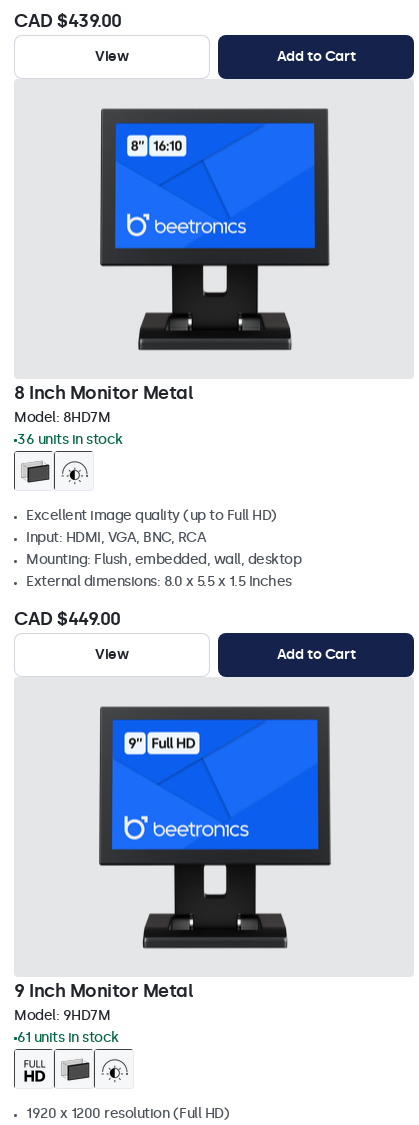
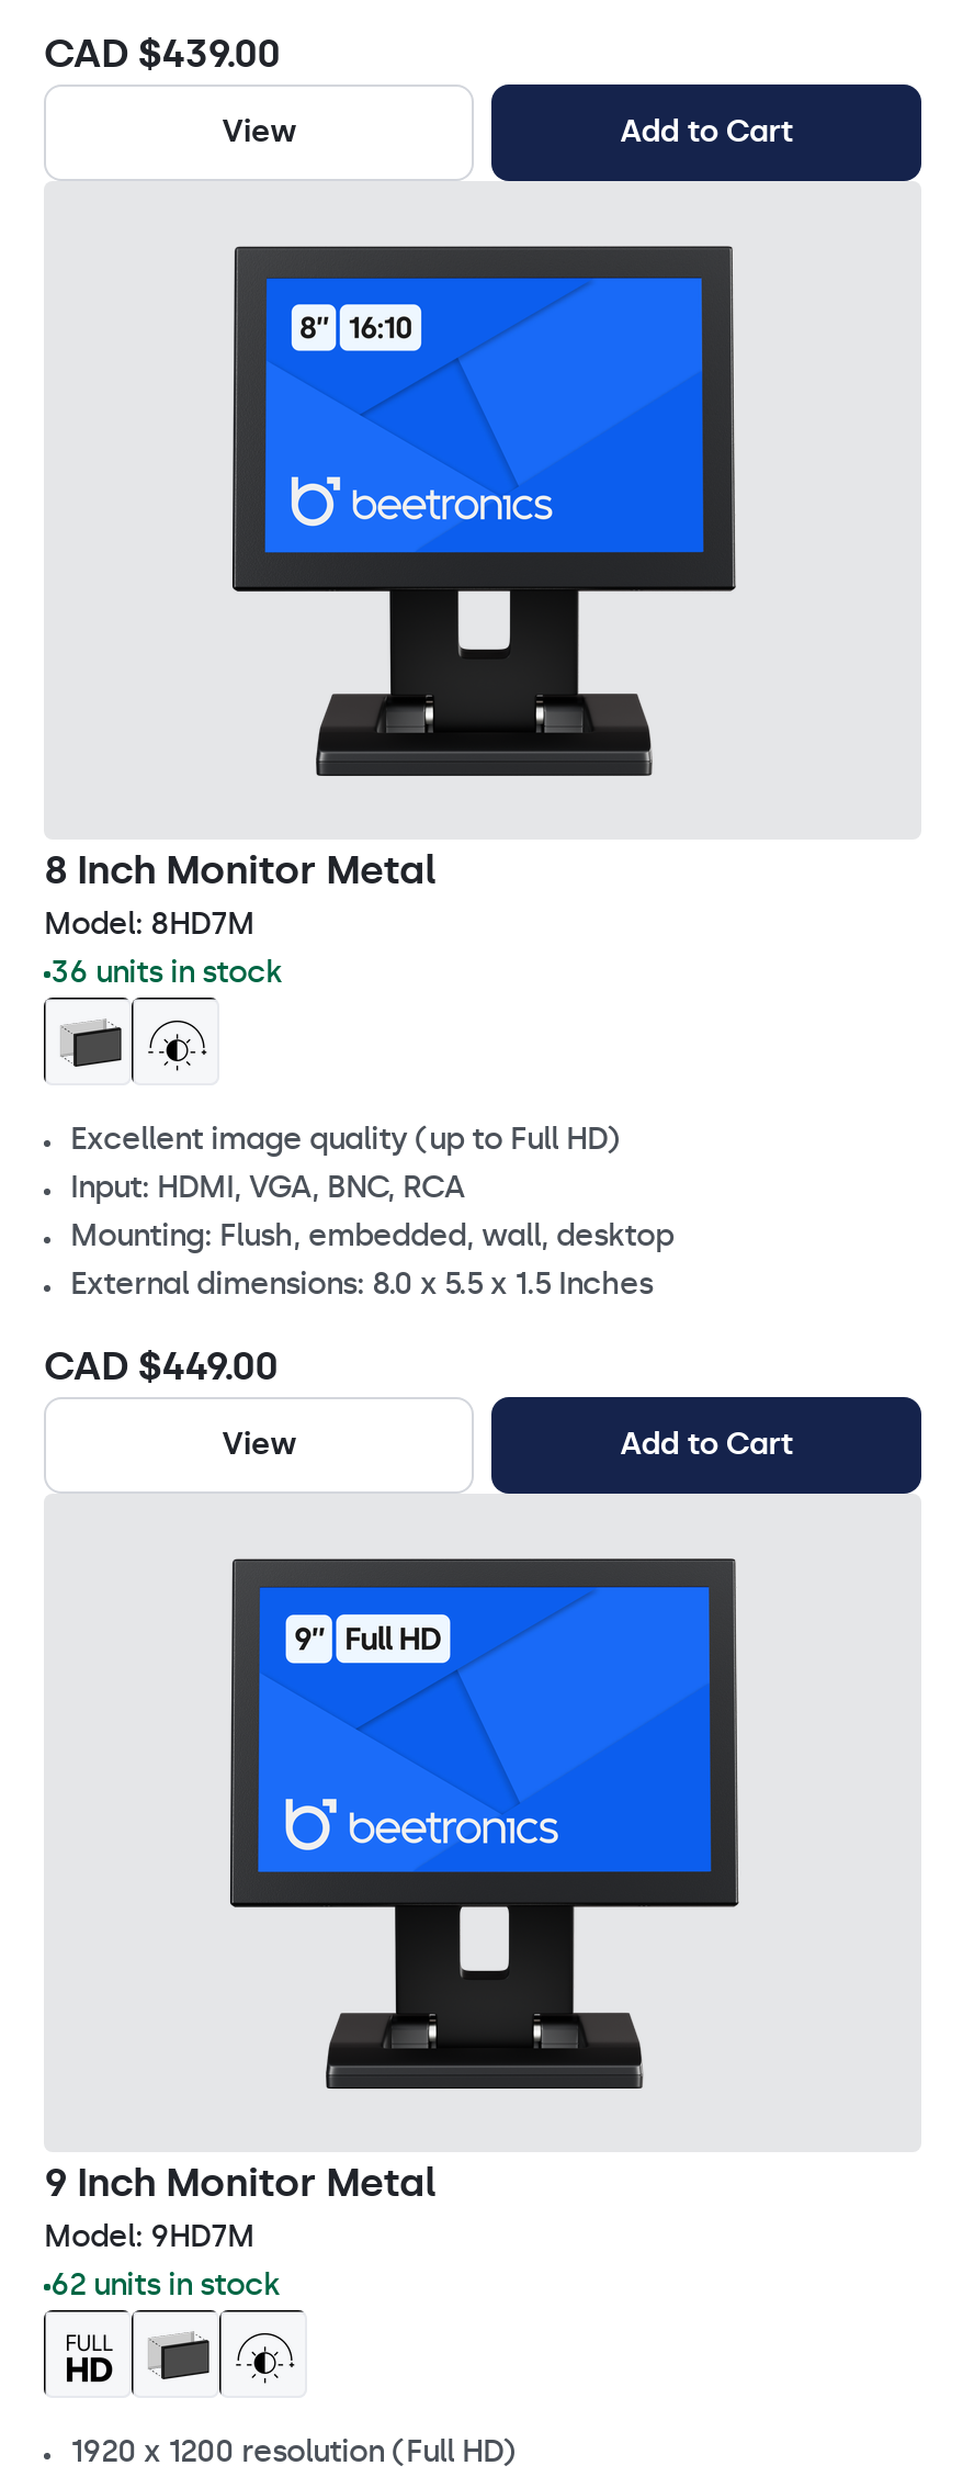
- 61 units in stock
+ 62 units in stock
